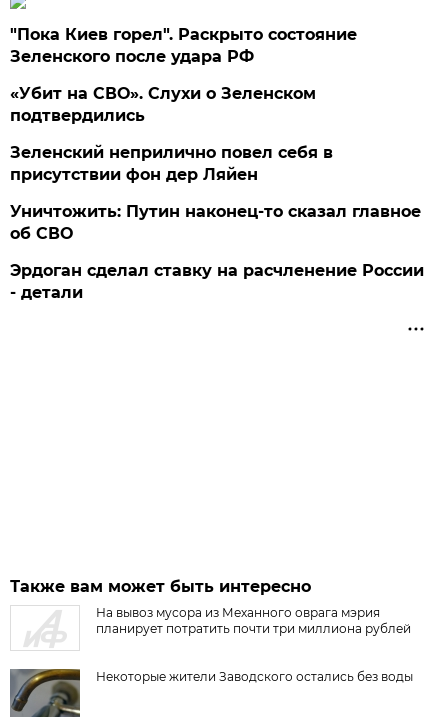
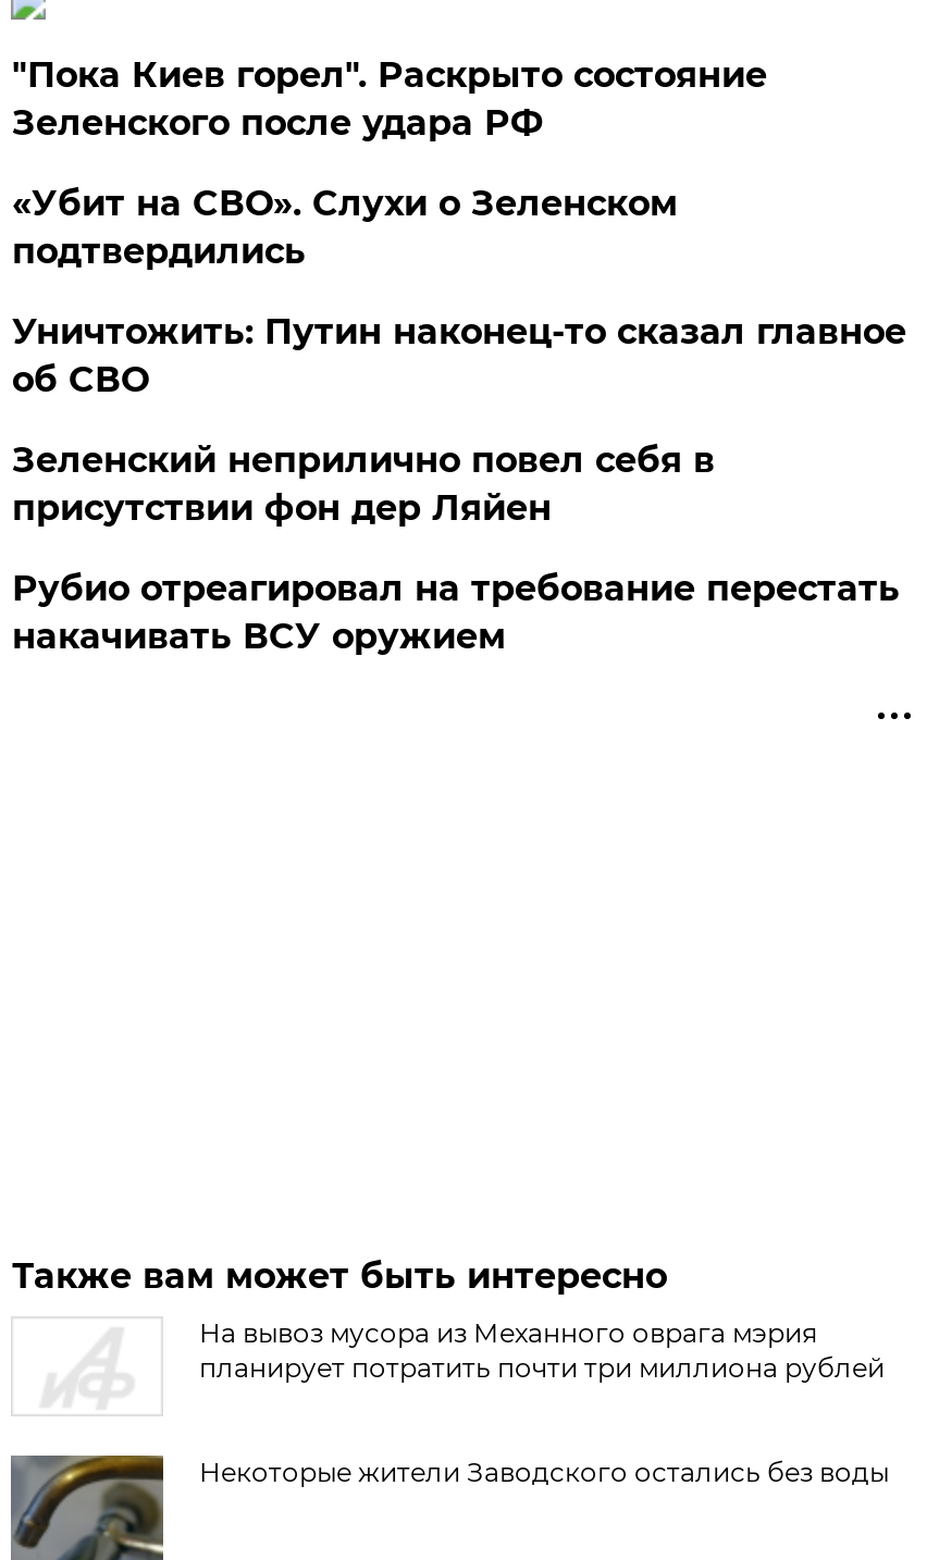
moved down: Зеленский неприлично повел cебя в | присутствии фон дер Ляйен

moved up: Уничтожить: Путин наконец-то сказал главное | об СВО

- Эрдоган сделал ставку на расчленение России
- - детали
+ Рубио отреагировал на требование перестать
+ накачивать ВСУ оружием
